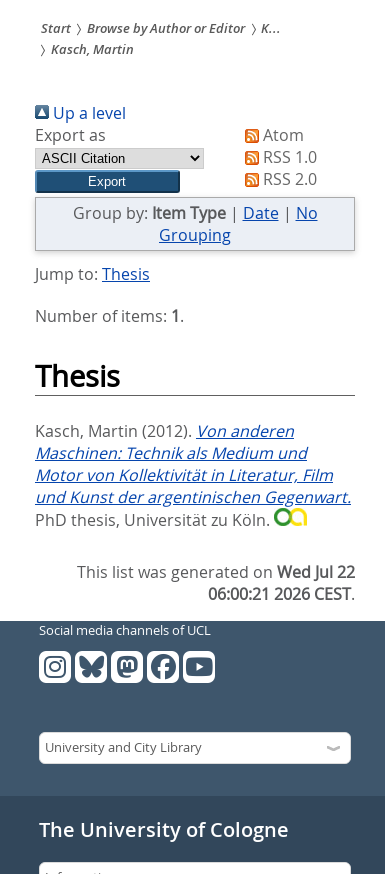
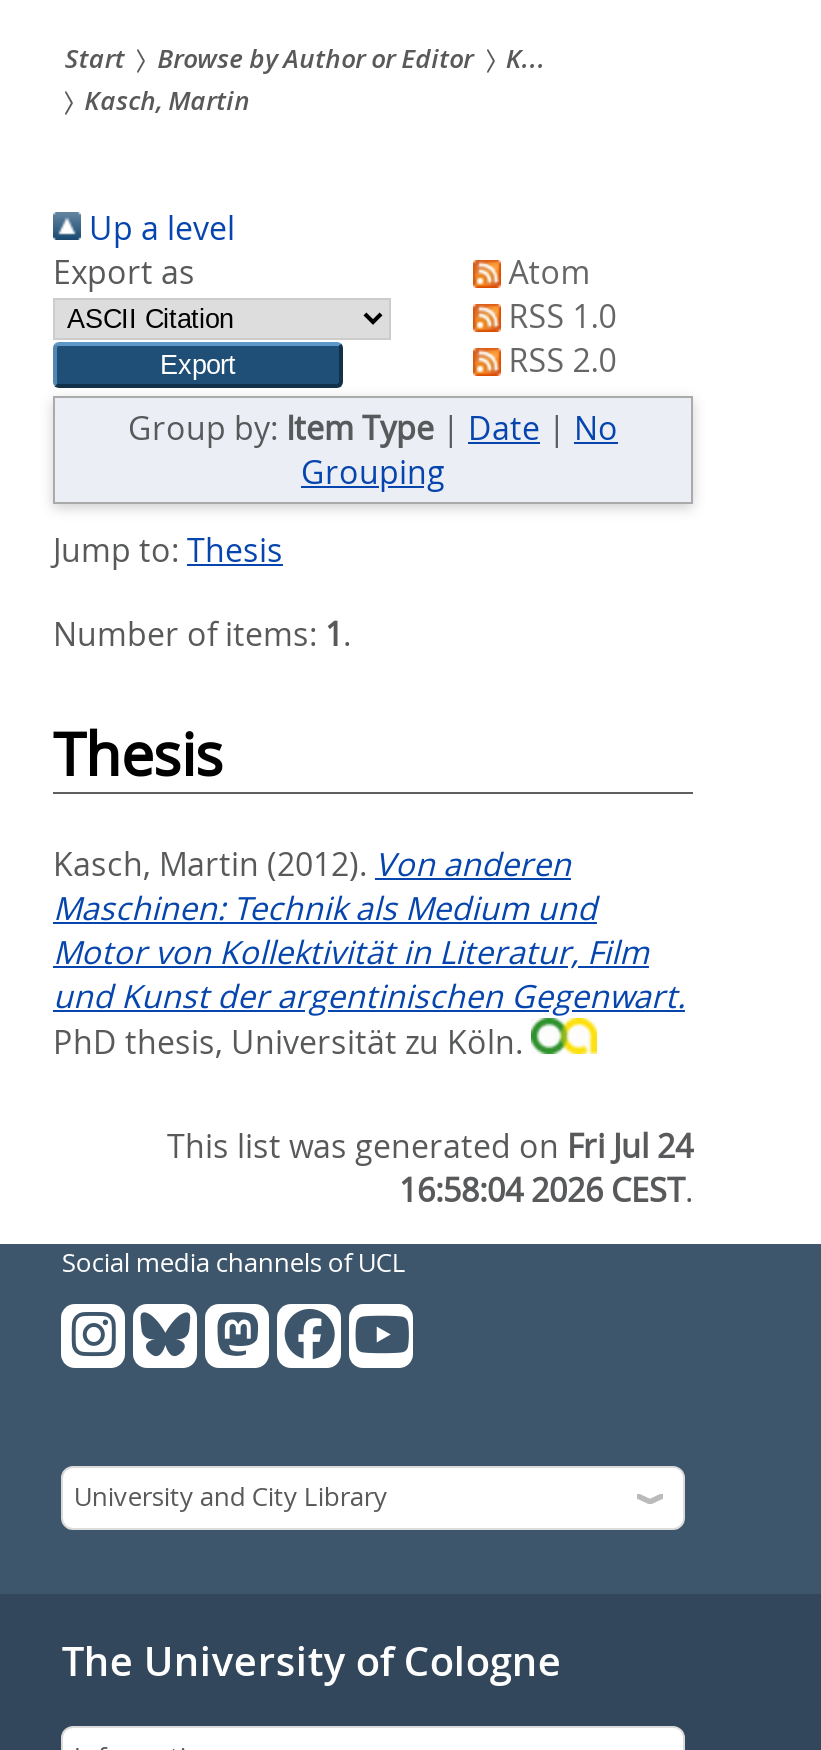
- This list was generated on Wed Jul 22
+ This list was generated on Fri Jul 24

- 06:00:21 2026 CEST.
+ 16:58:04 2026 CEST.
